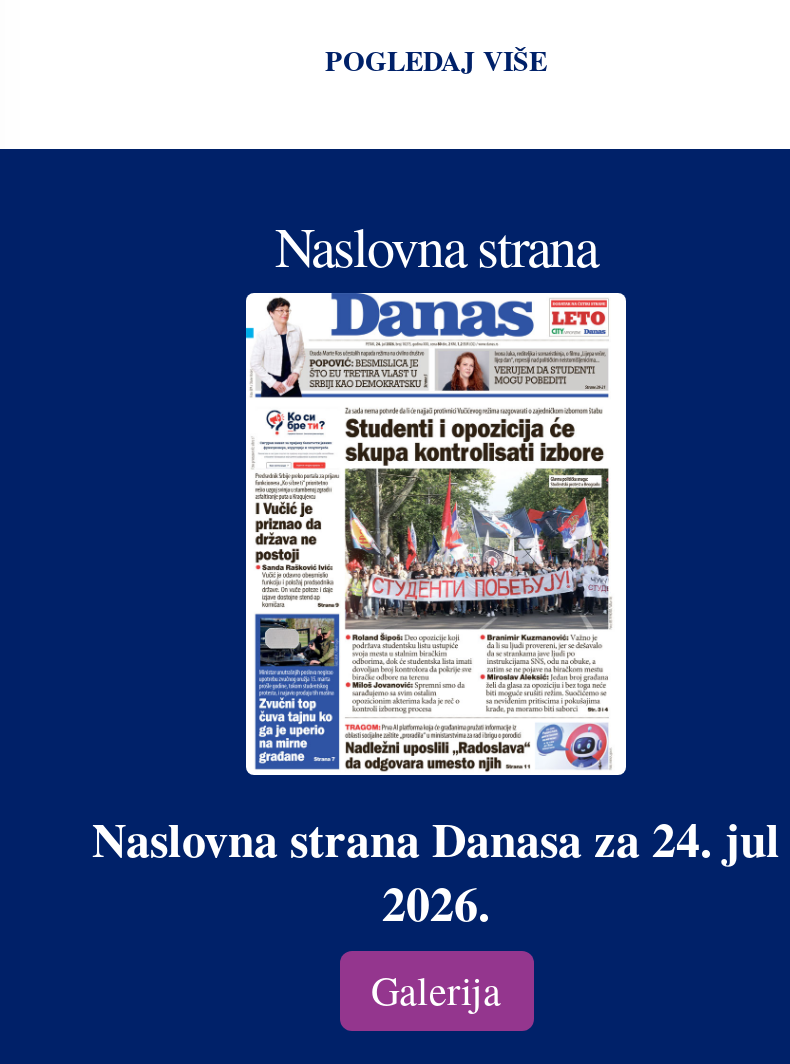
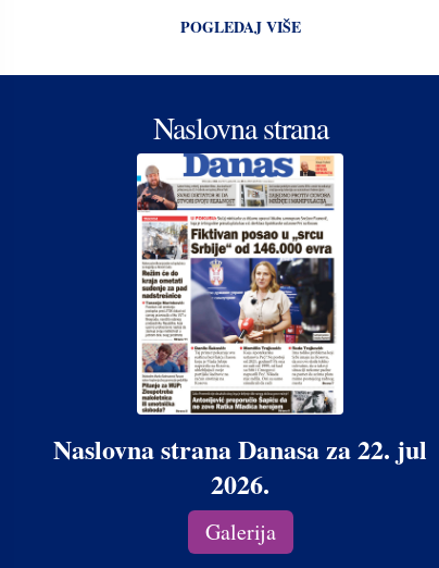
- [image]
- Naslovna strana Danasa za 24. jul
+ [image]
+ Naslovna strana Danasa za 22. jul
